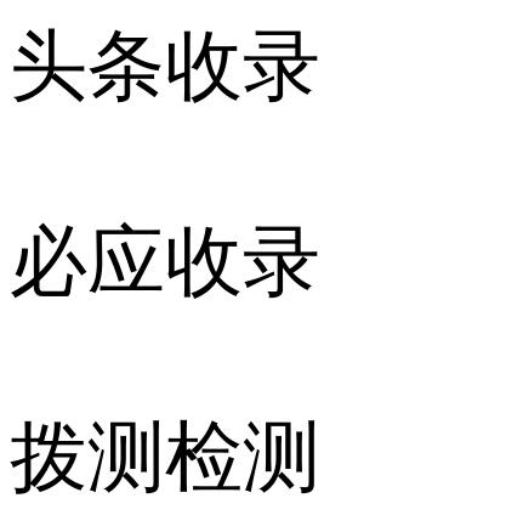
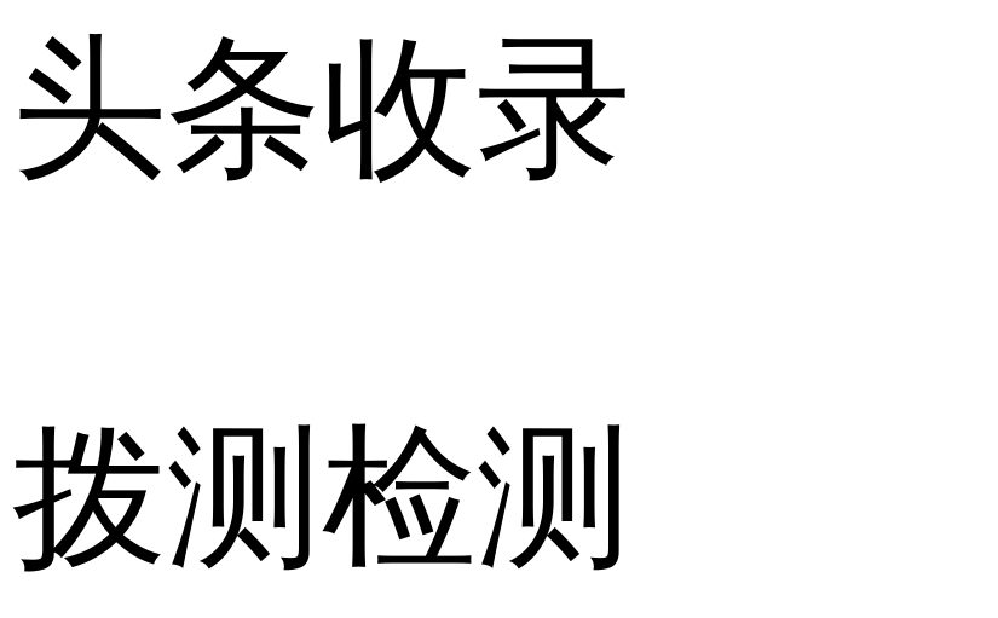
- 必应收录
